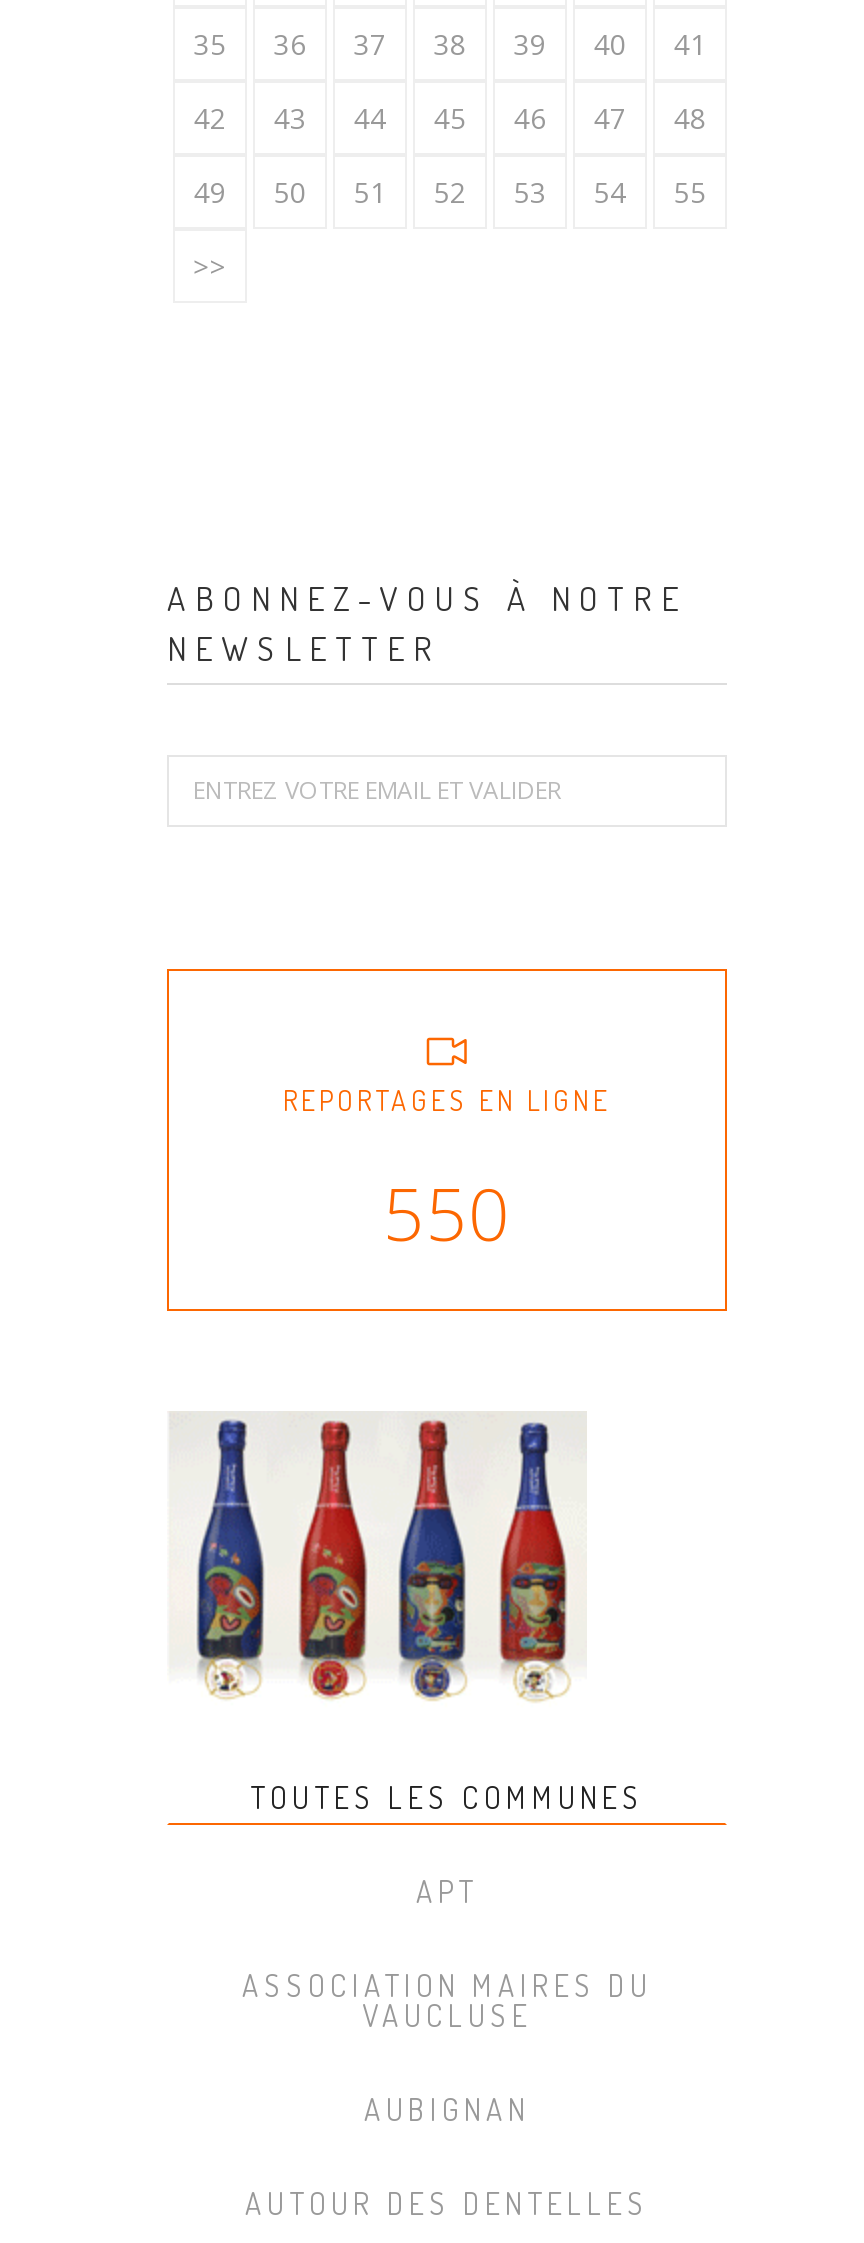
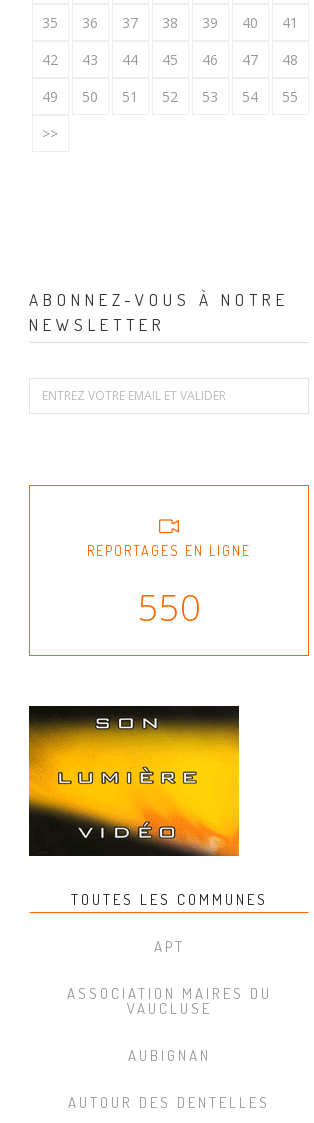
- [image]
+ [image]
